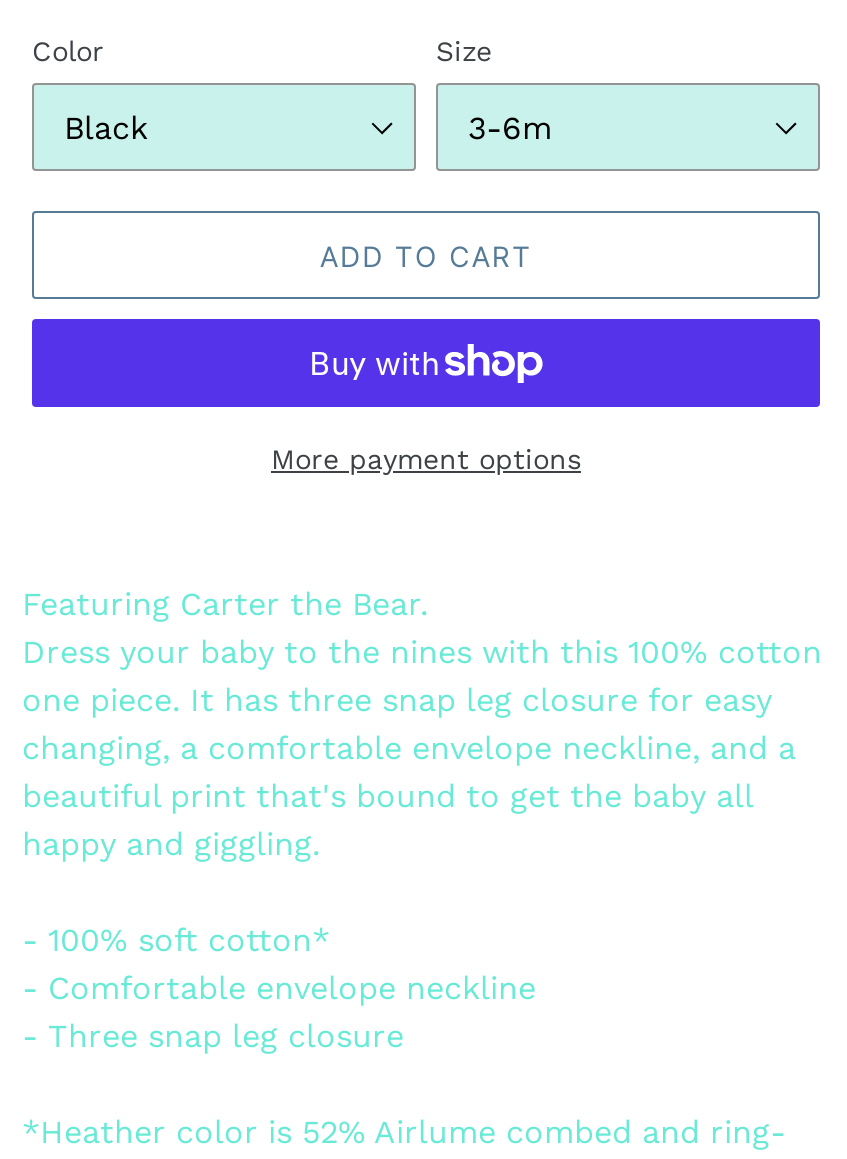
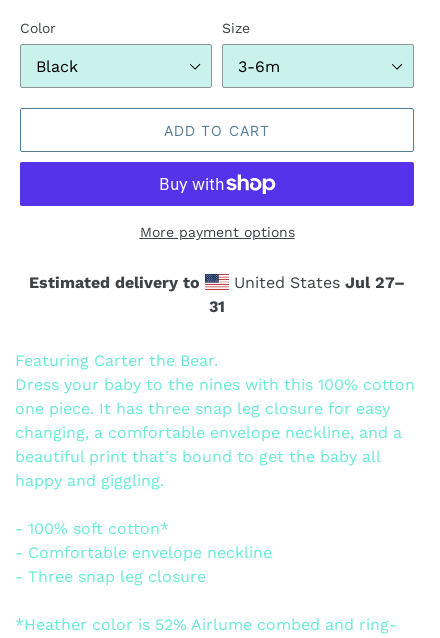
+ Estimated delivery to
+ United States Jul 27–
+ 31
